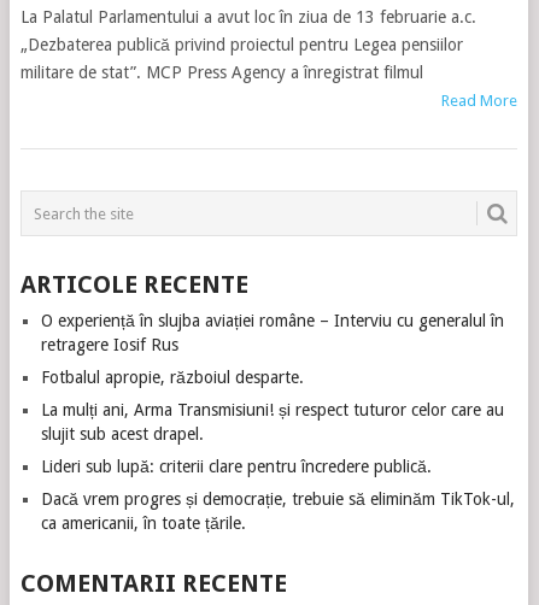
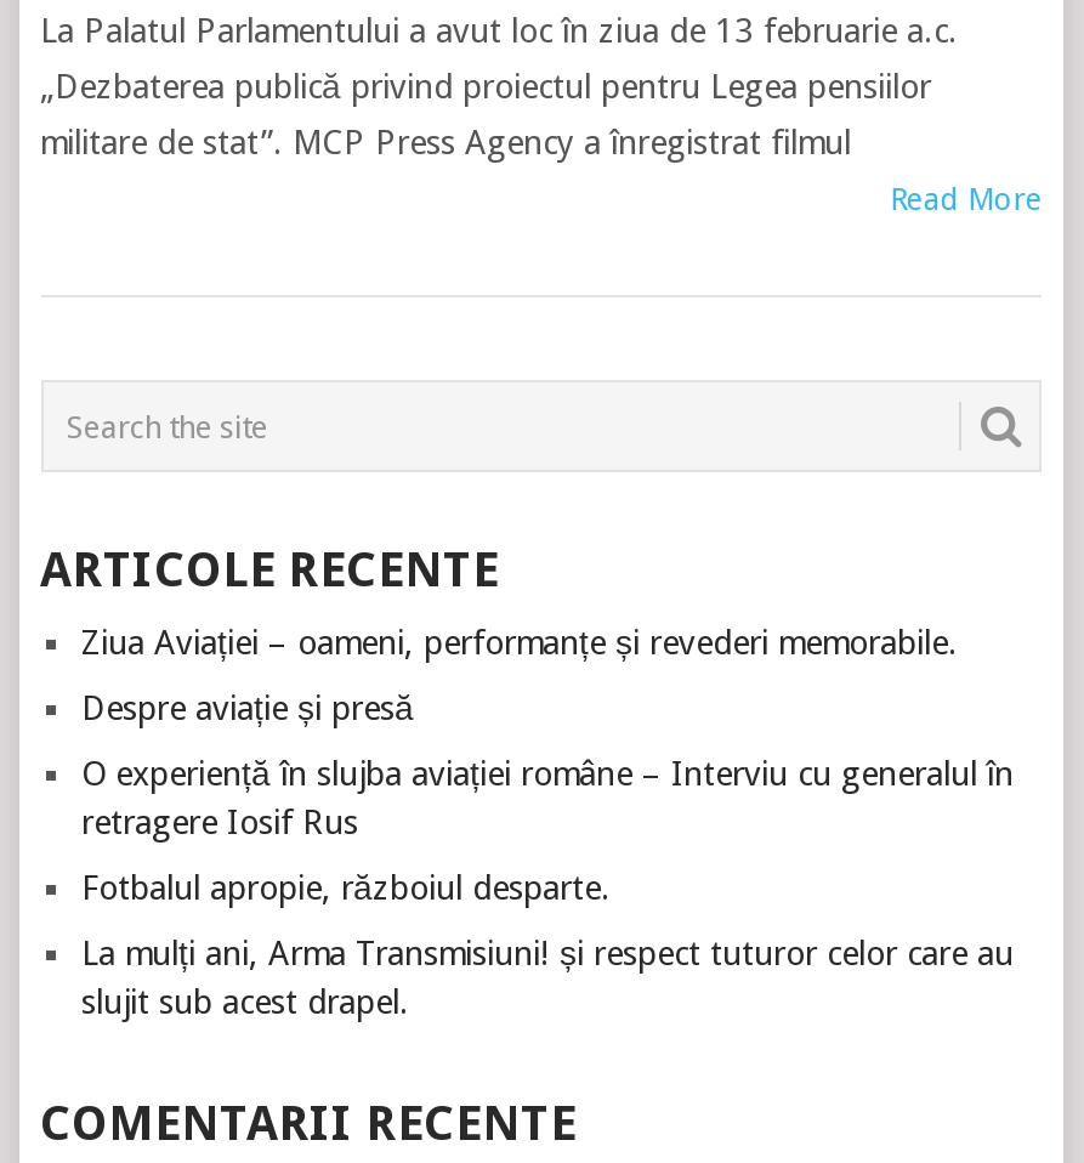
+ Ziua Aviației – oameni, performanțe și revederi memorabile.
+ Despre aviație și presă

moved down: O experiență în slujba aviației române – Interviu cu generalul în | retragere Iosif Rus | Fotbalul apropie, războiul desparte. | La mulți ani, Arma Transmisiuni! și respect tuturor celor care au | slujit sub acest drapel.

- Lideri sub lupă: criterii clare pentru încredere publică.
- Dacă vrem progres și democrație, trebuie să eliminăm TikTok-ul,
- ca americanii, în toate țările.
